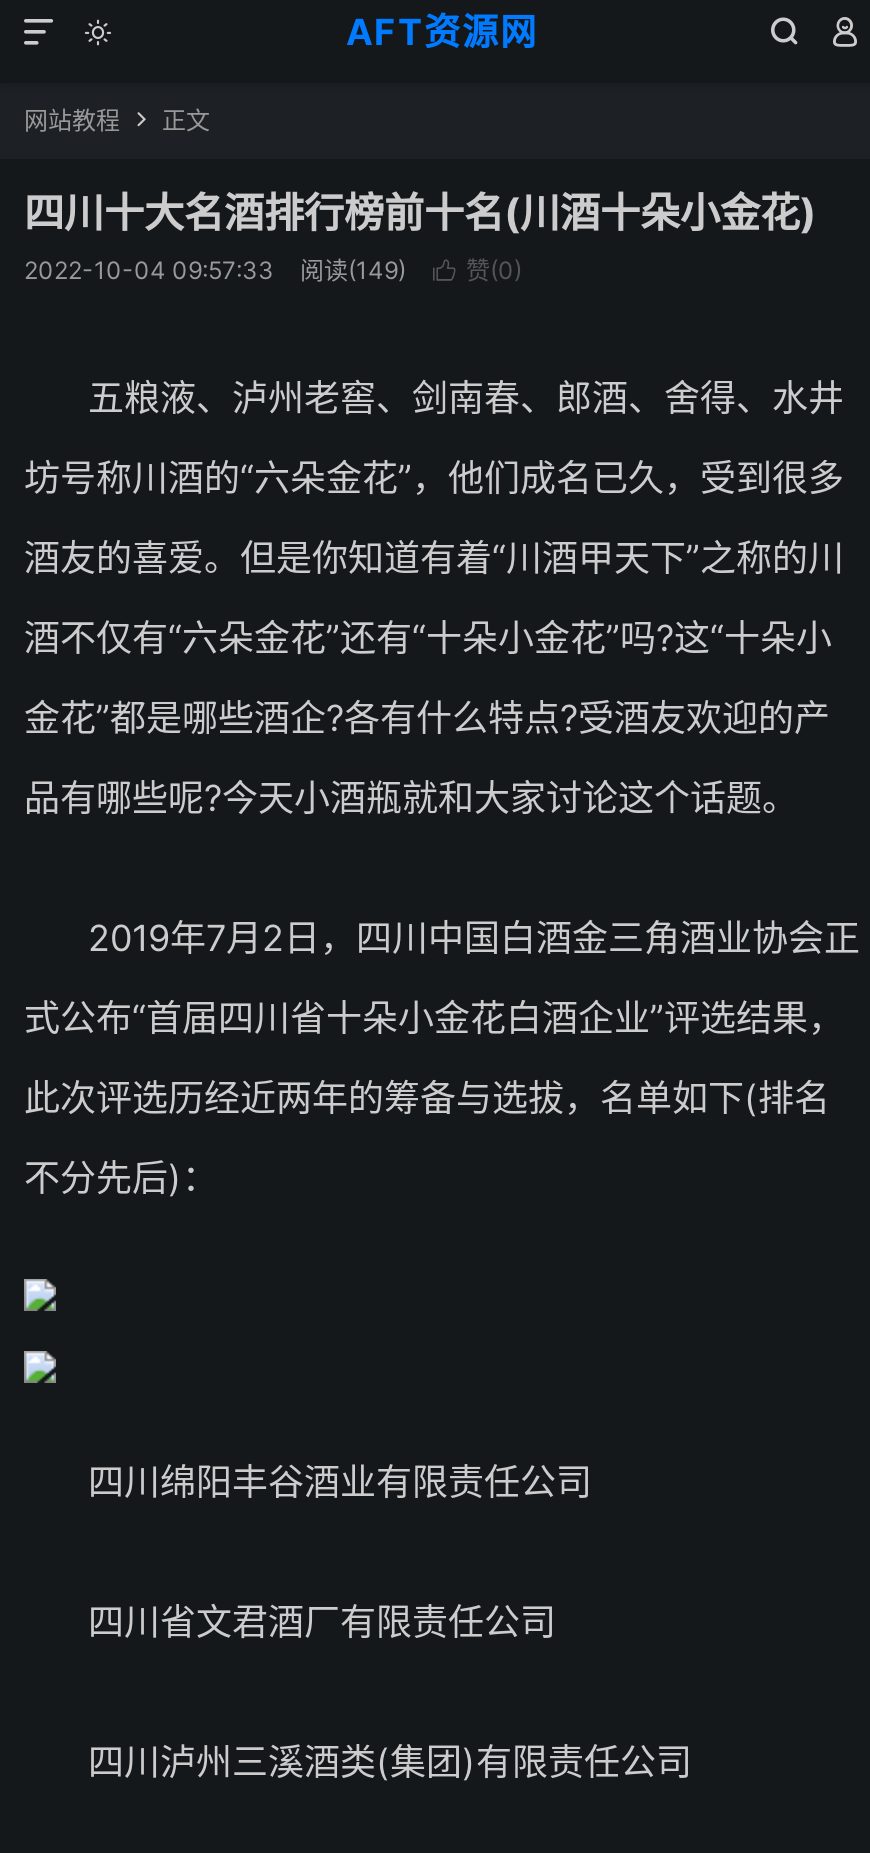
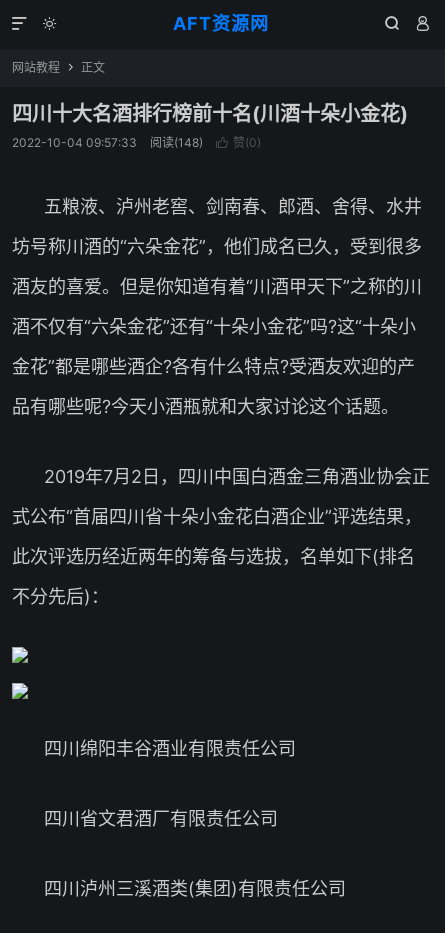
- 阅读(149)
+ 阅读(148)
